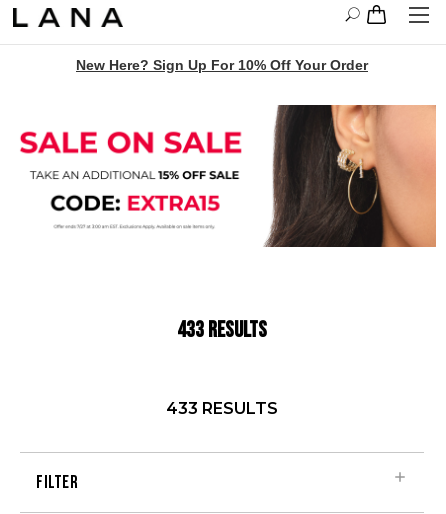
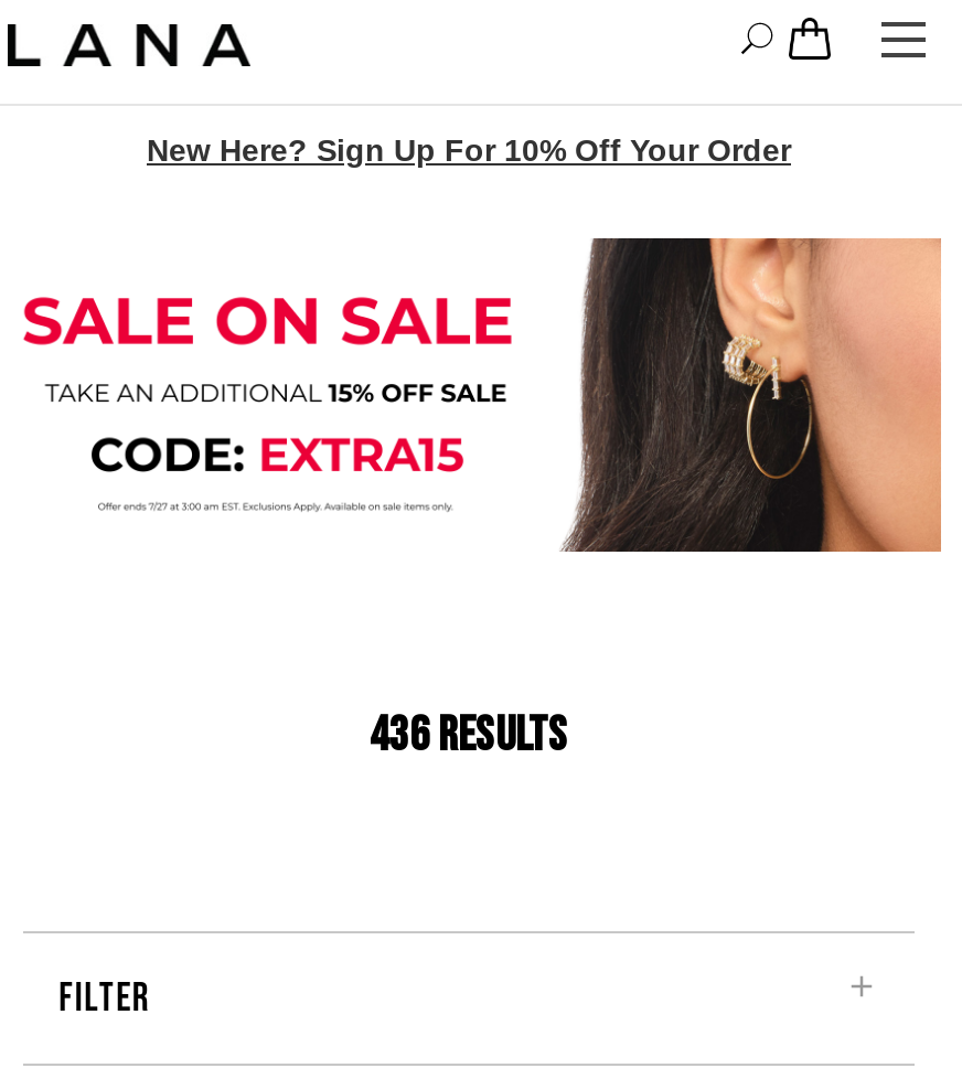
- 433 RESULTS
- 433 RESULTS
+ 436RESULTS
